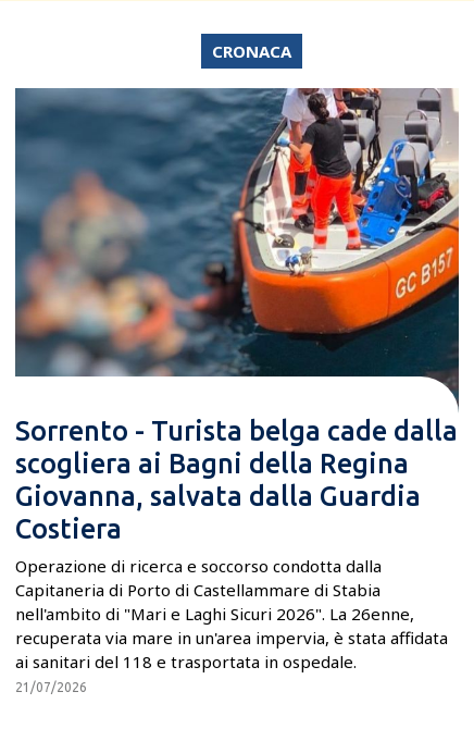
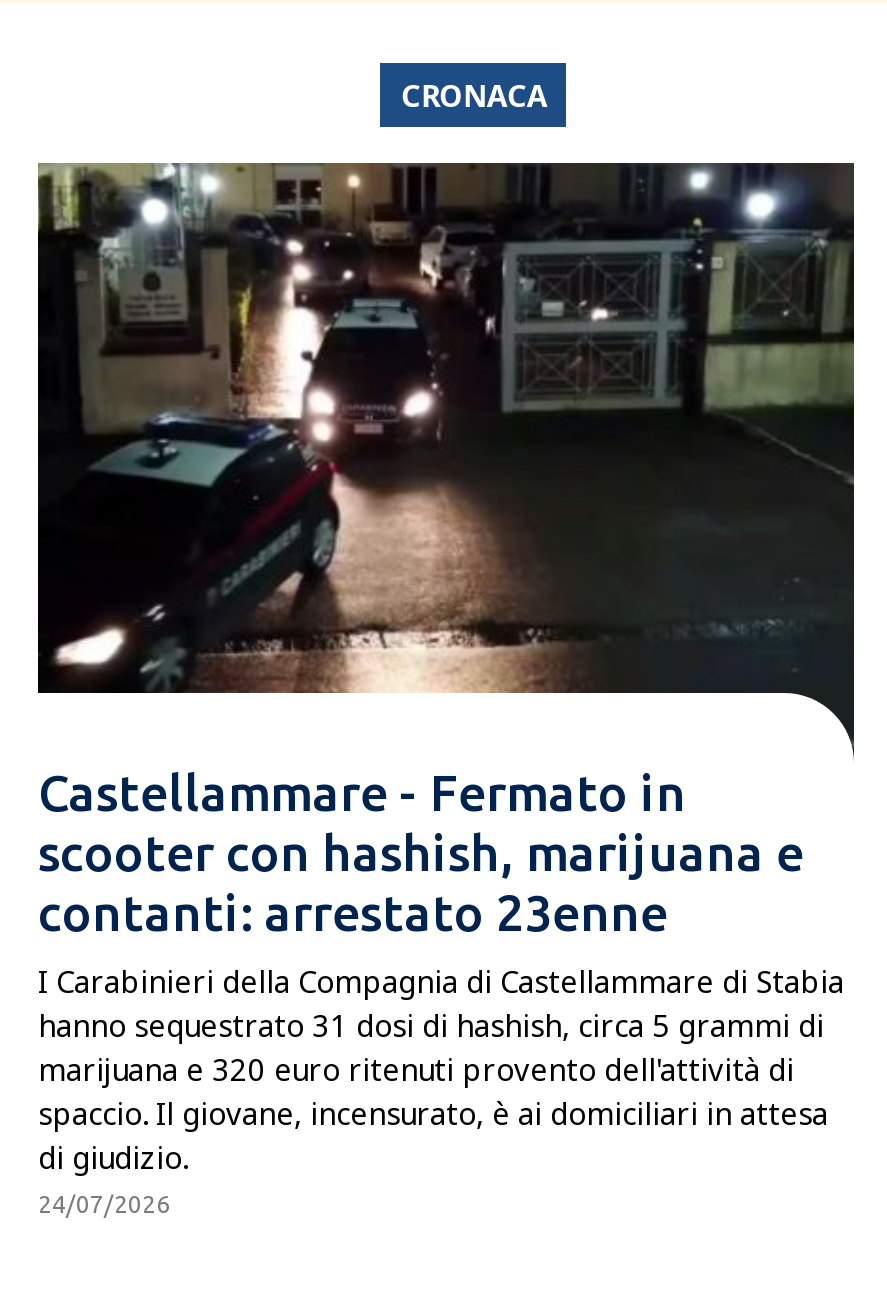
- [image]
- Sorrento - Turista belga cade dalla
- scogliera ai Bagni della Regina
- Giovanna, salvata dalla Guardia
- Costiera
- Operazione di ricerca e soccorso condotta dalla
- Capitaneria di Porto di Castellammare di Stabia
- nell'ambito di "Mari e Laghi Sicuri 2026". La 26enne,
- recuperata via mare in un'area impervia, è stata affidata
- ai sanitari del 118 e trasportata in ospedale.
- 21/07/2026
+ [image]
+ Castellammare - Fermato in
+ scooter con hashish, marijuana e
+ contanti: arrestato 23enne
+ I Carabinieri della Compagnia di Castellammare di Stabia
+ hanno sequestrato 31 dosi di hashish, circa 5 grammi di
+ marijuana e 320 euro ritenuti provento dell'attività di
+ spaccio. Il giovane, incensurato, è ai domiciliari in attesa
+ di giudizio.
+ 24/07/2026
